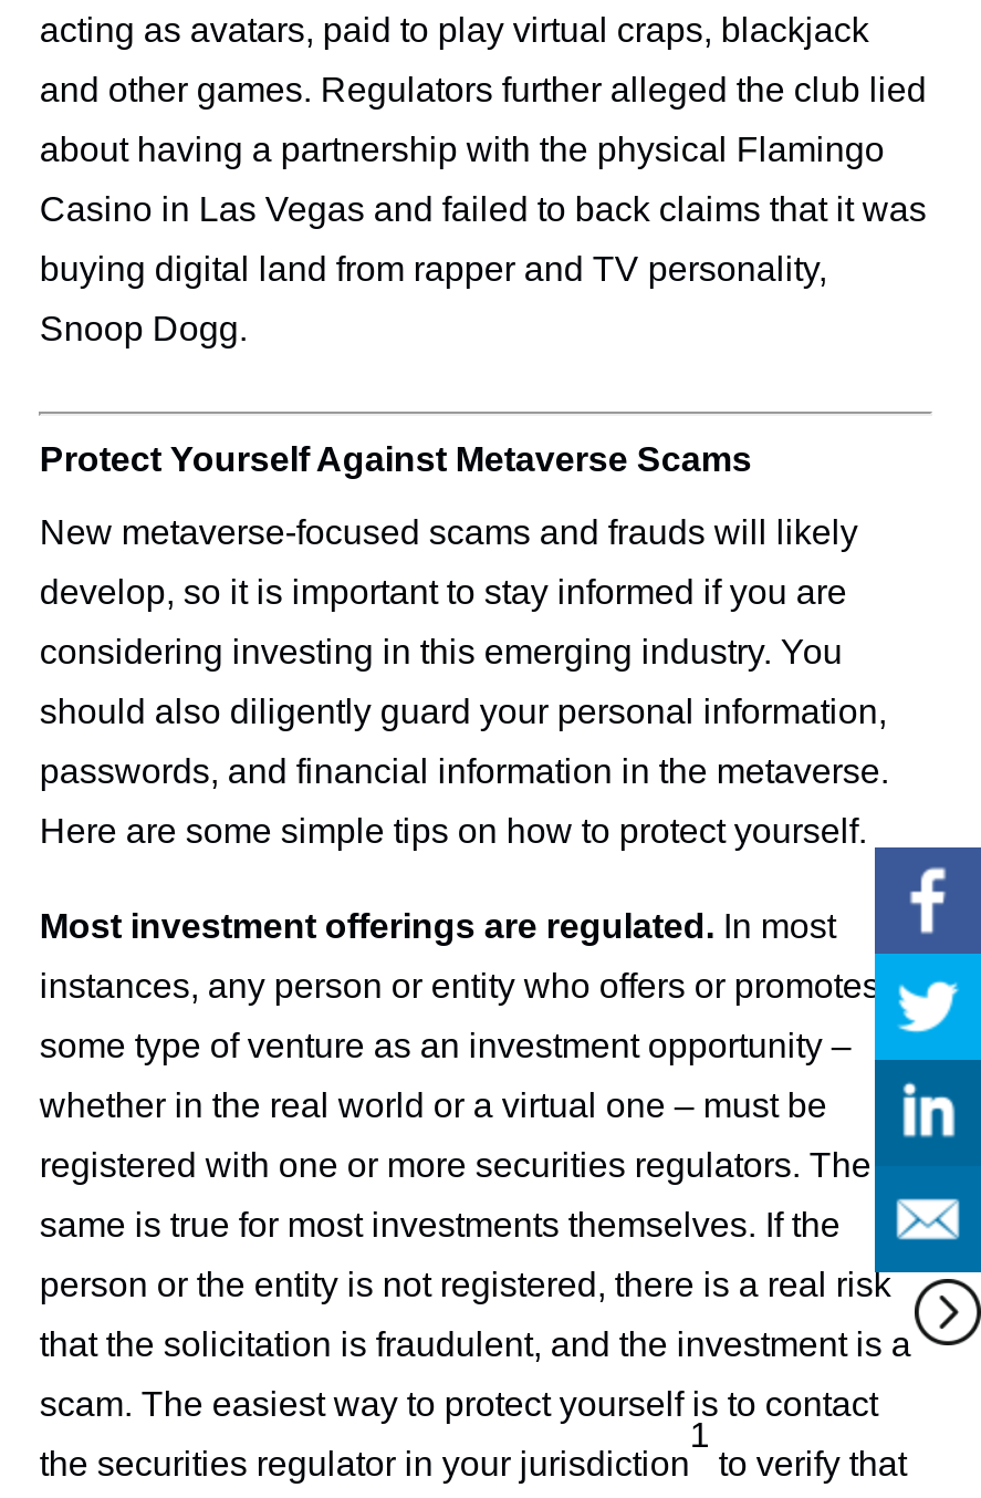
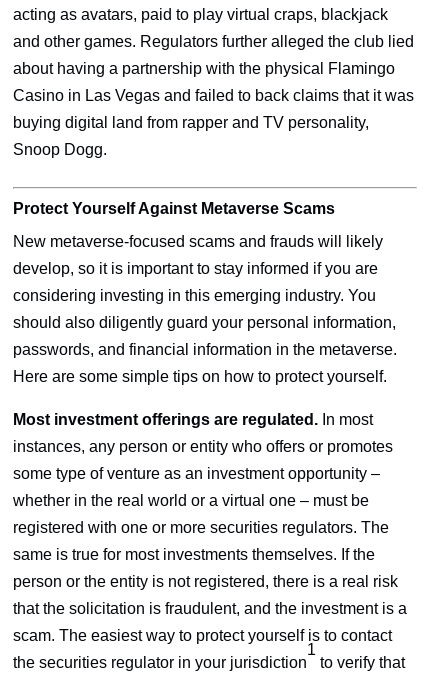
- [image]
